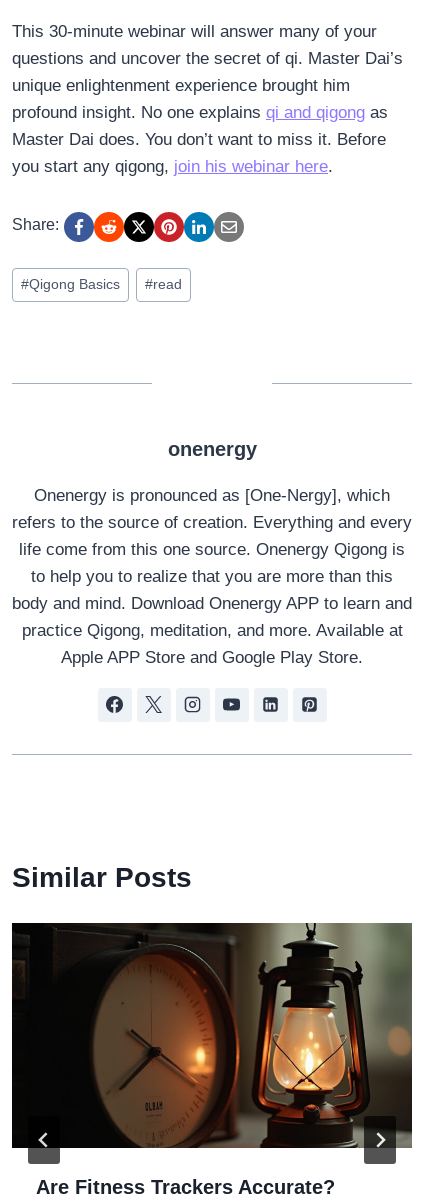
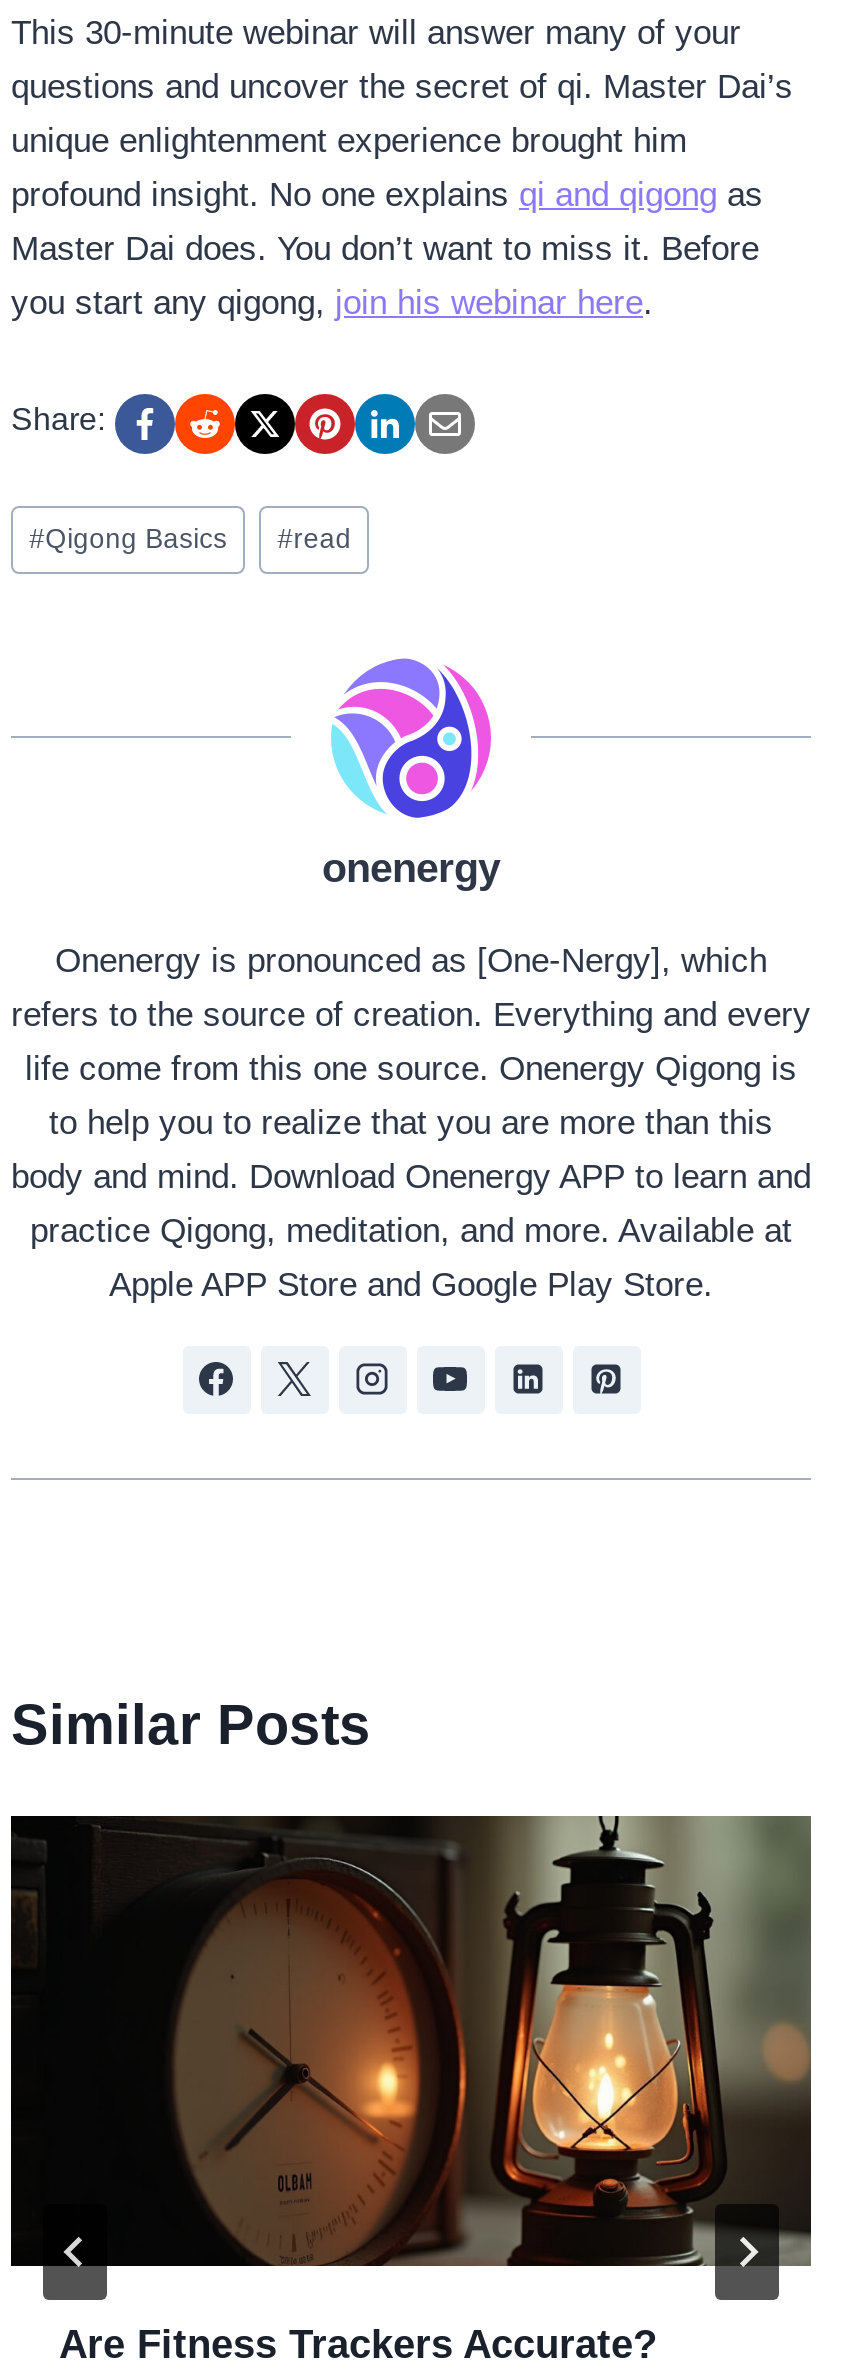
+ [image]
